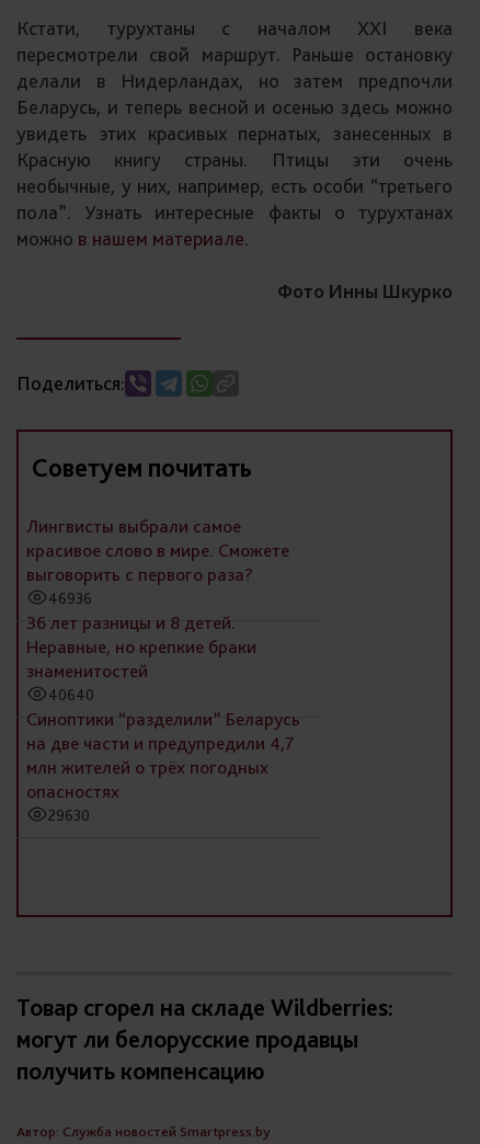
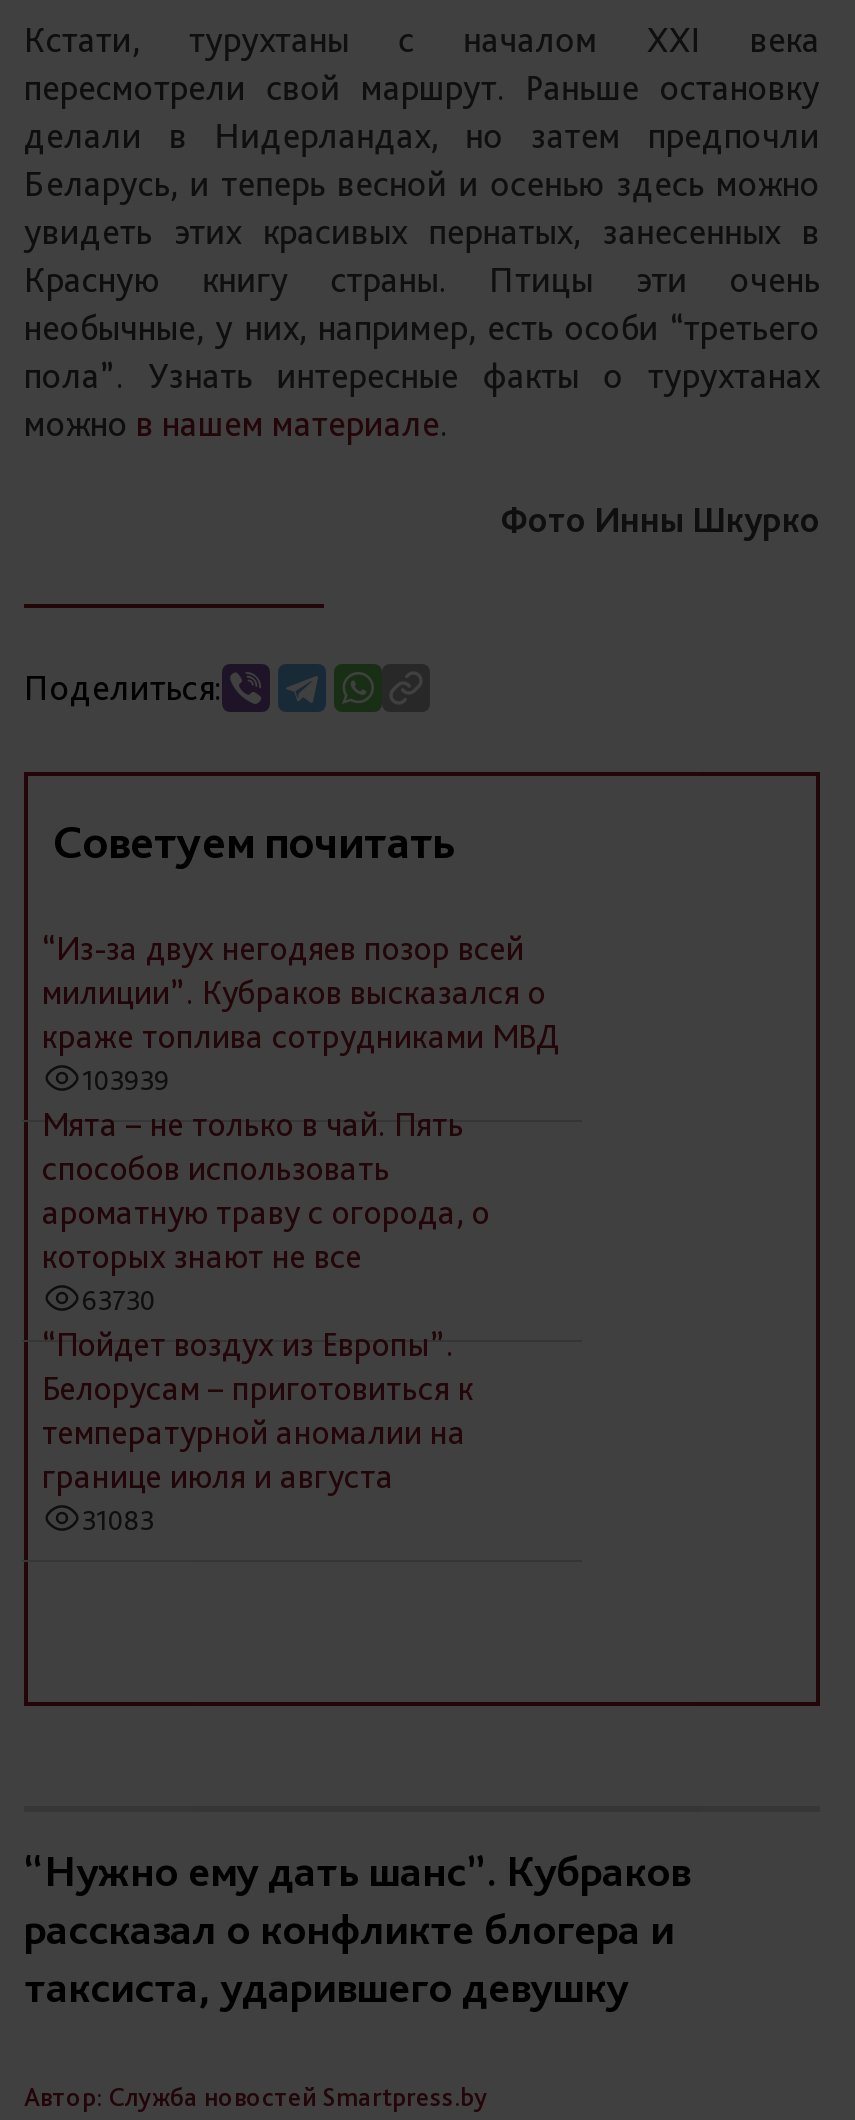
- Лингвисты выбрали самое
- красивое слово в мире. Сможете
- выговорить с первого раза?
- 46936
- 36 лет разницы и 8 детей.
- Неравные, но крепкие браки
- знаменитостей
- 40640
- Синоптики “разделили” Беларусь
- на две части и предупредили 4,7
- млн жителей о трёх погодных
- опасностях
- 29630
+ “Из-за двух негодяев позор всей
+ милиции”. Кубраков высказался о
+ краже топлива сотрудниками МВД
+ 103939
+ Мята – не только в чай. Пять
+ способов использовать
+ ароматную траву с огорода, о
+ которых знают не все
+ 63730
+ “Пойдет воздух из Европы”.
+ Белорусам – приготовиться к
+ температурной аномалии на
+ границе июля и августа
+ 31083

- Товар сгорел на складе Wildberries:
- могут ли белорусские продавцы
- получить компенсацию
+ “Нужно ему дать шанс”. Кубраков
+ рассказал о конфликте блогера и
+ таксиста, ударившего девушку
